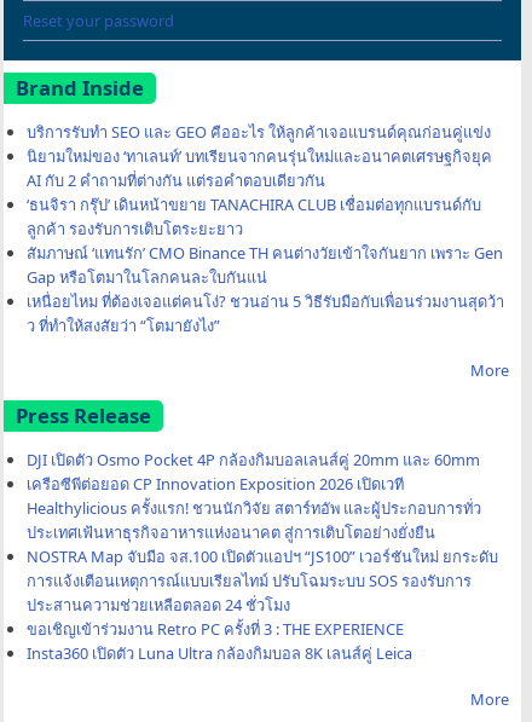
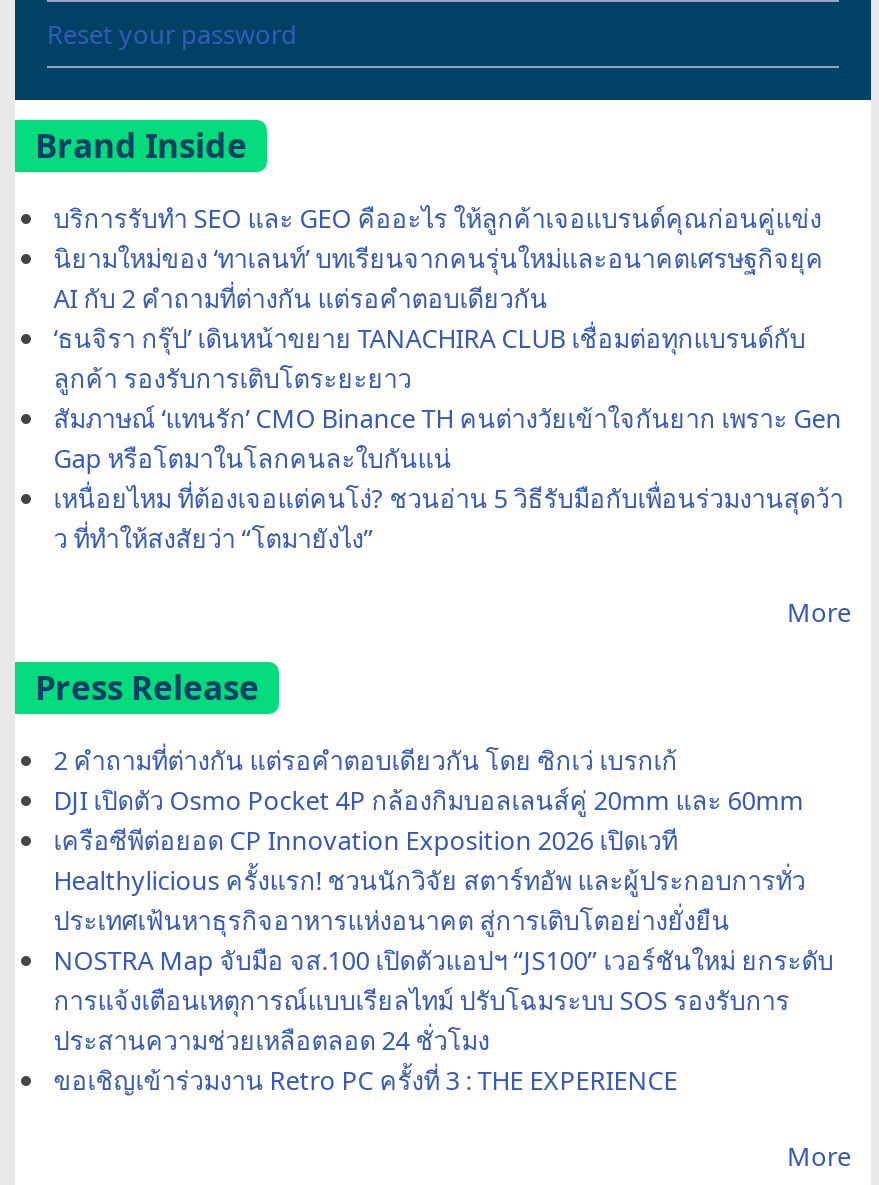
+ 2 คำถามที่ต่างกัน แต่รอคำตอบเดียวกัน โดย ซิกเว่ เบรกเก้

moved down: DJI เปิดตัว Osmo Pocket 4P กล้องกิมบอลเลนส์คู่ 20mm และ 60mm | เครือซีพีต่อยอด CP Innovation Exposition 2026 เปิดเวที | Healthylicious ครั้งแรก! ชวนนักวิจัย สตาร์ทอัพ และผู้ประกอบการทั่ว | ประเทศเฟ้นหาธุรกิจอาหารแห่งอนาคต สู่การเติบโตอย่างยั่งยืน | ประสานความช่วยเหลือตลอด 24 ชั่วโมง | ขอเชิญเข้าร่วมงาน Retro PC ครั้งที่ 3 : THE EXPERIENCE

- Insta360 เปิดตัว Luna Ultra กล้องกิมบอล 8K เลนส์คู่ Leica
